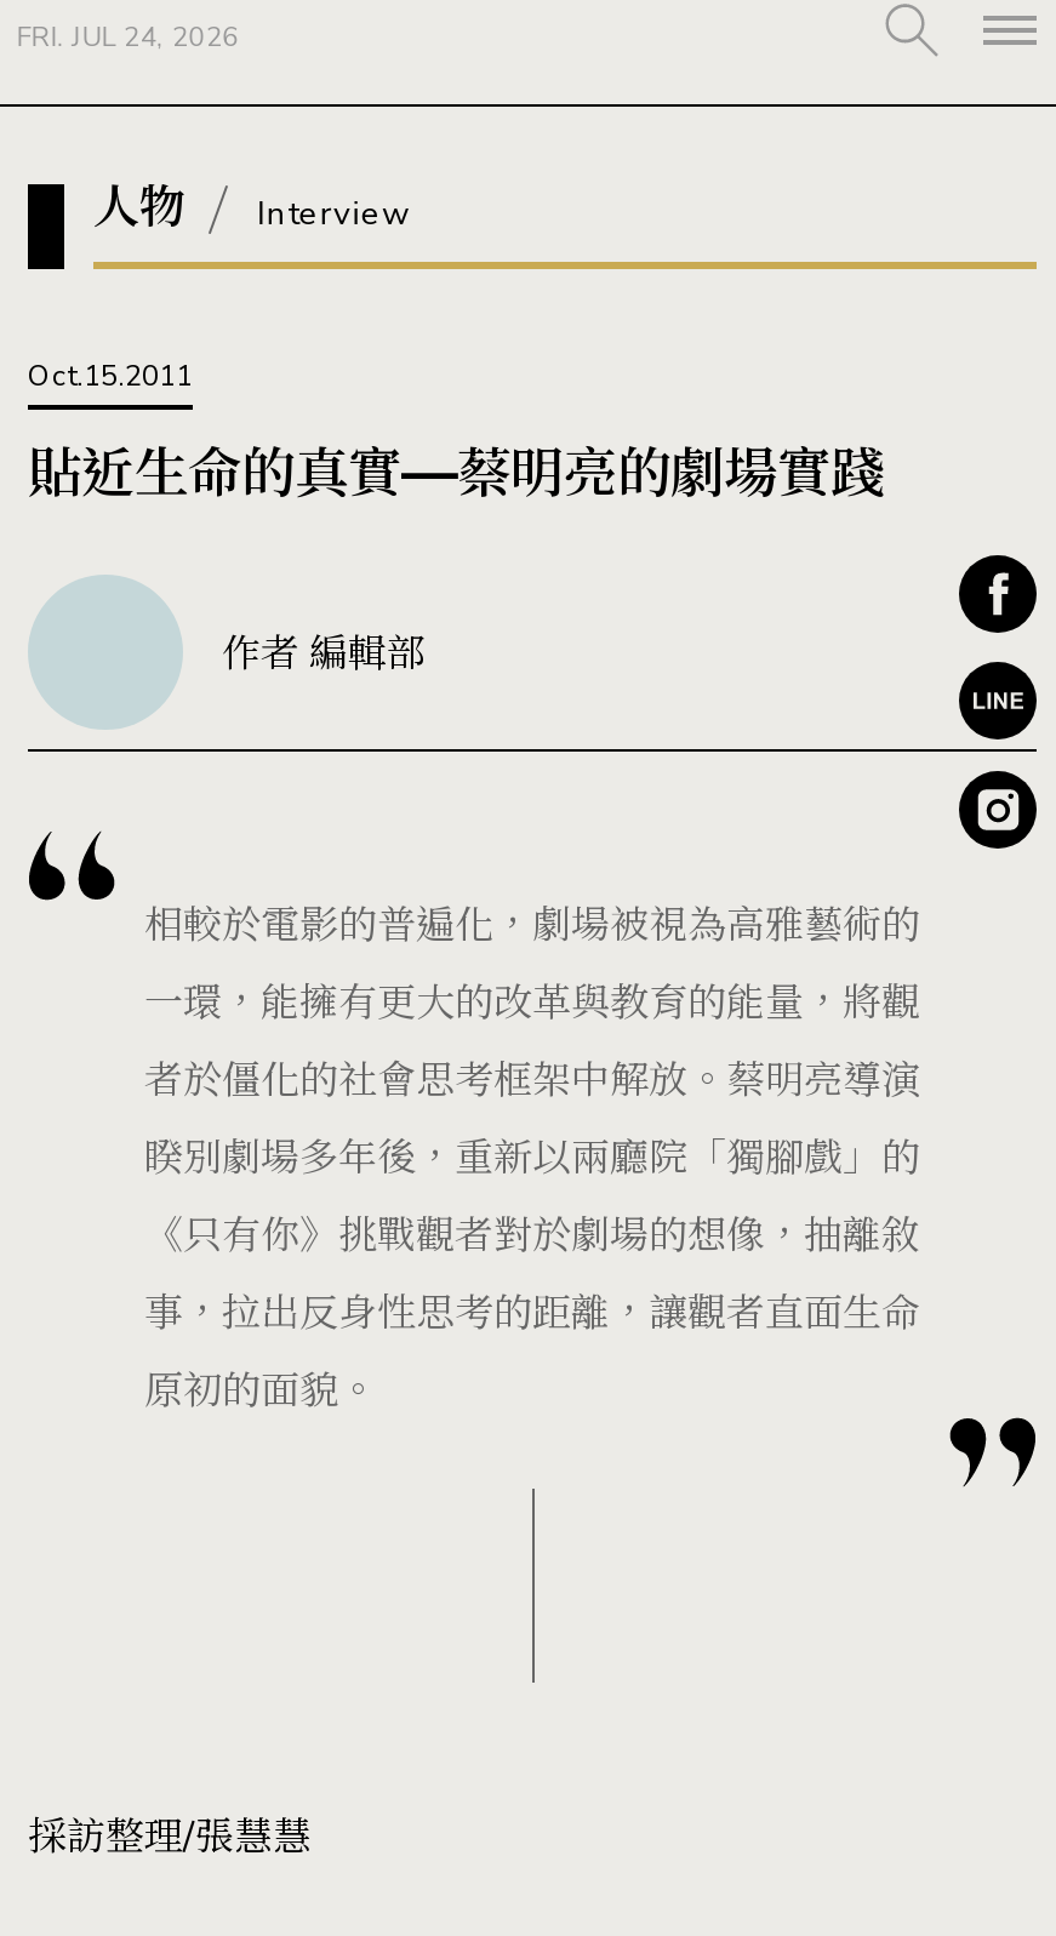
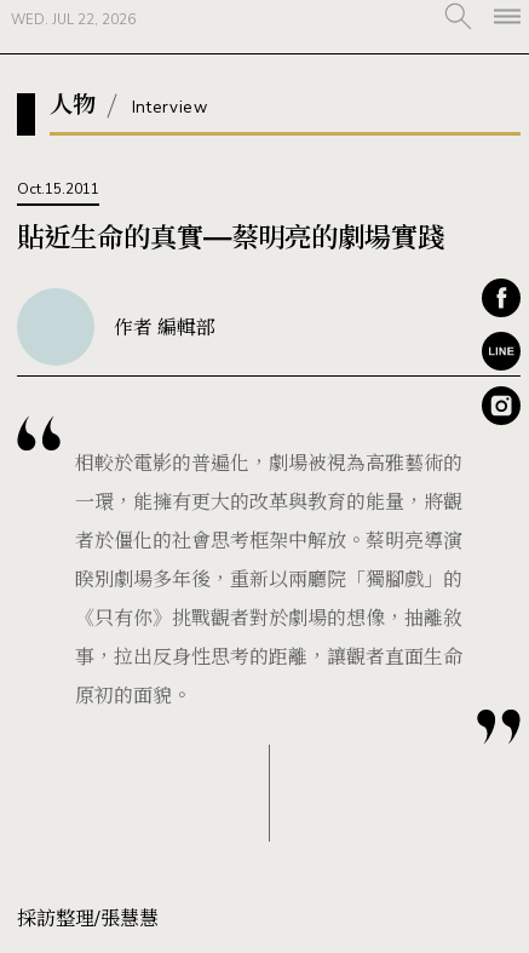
- FRI. JUL 24, 2026
+ WED. JUL 22, 2026
